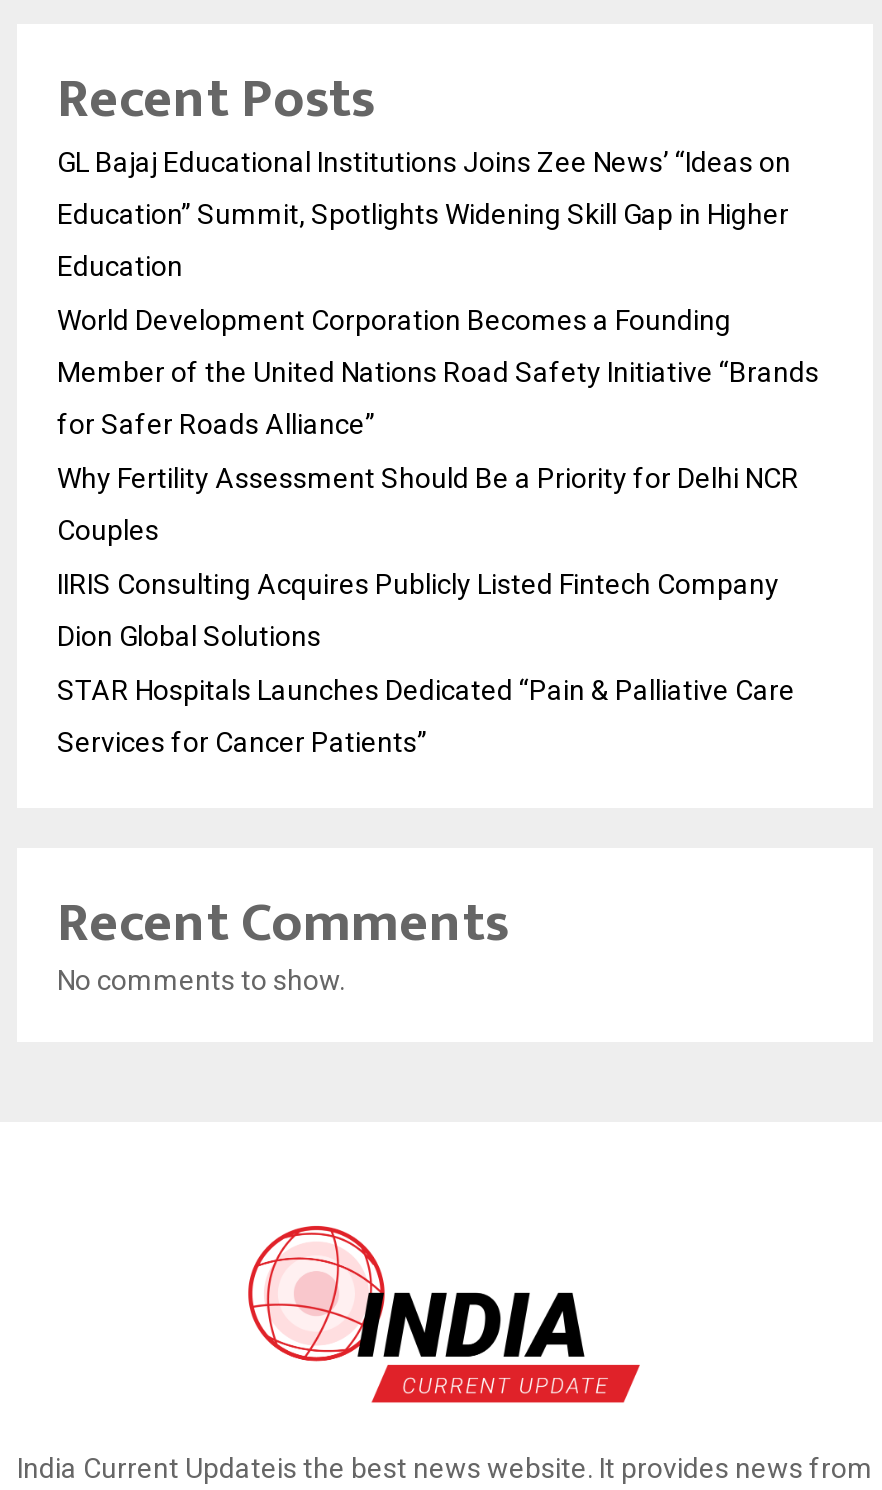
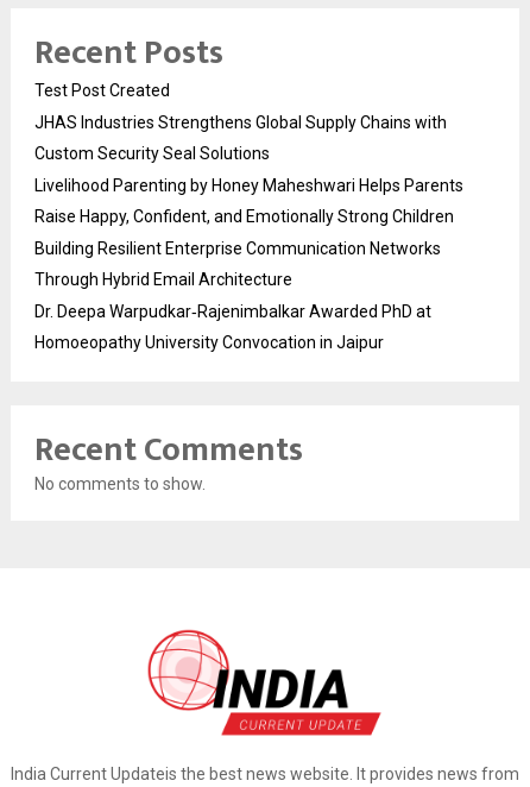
- GL Bajaj Educational Institutions Joins Zee News’ “Ideas on
- Education” Summit, Spotlights Widening Skill Gap in Higher
- Education
- World Development Corporation Becomes a Founding
- Member of the United Nations Road Safety Initiative “Brands
- for Safer Roads Alliance”
- Why Fertility Assessment Should Be a Priority for Delhi NCR
- Couples
- IIRIS Consulting Acquires Publicly Listed Fintech Company
- Dion Global Solutions
- STAR Hospitals Launches Dedicated “Pain & Palliative Care
- Services for Cancer Patients”
+ Test Post Created
+ JHAS Industries Strengthens Global Supply Chains with
+ Custom Security Seal Solutions
+ Livelihood Parenting by Honey Maheshwari Helps Parents
+ Raise Happy, Confident, and Emotionally Strong Children
+ Building Resilient Enterprise Communication Networks
+ Through Hybrid Email Architecture
+ Dr. Deepa Warpudkar‑Rajenimbalkar Awarded PhD at
+ Homoeopathy University Convocation in Jaipur
